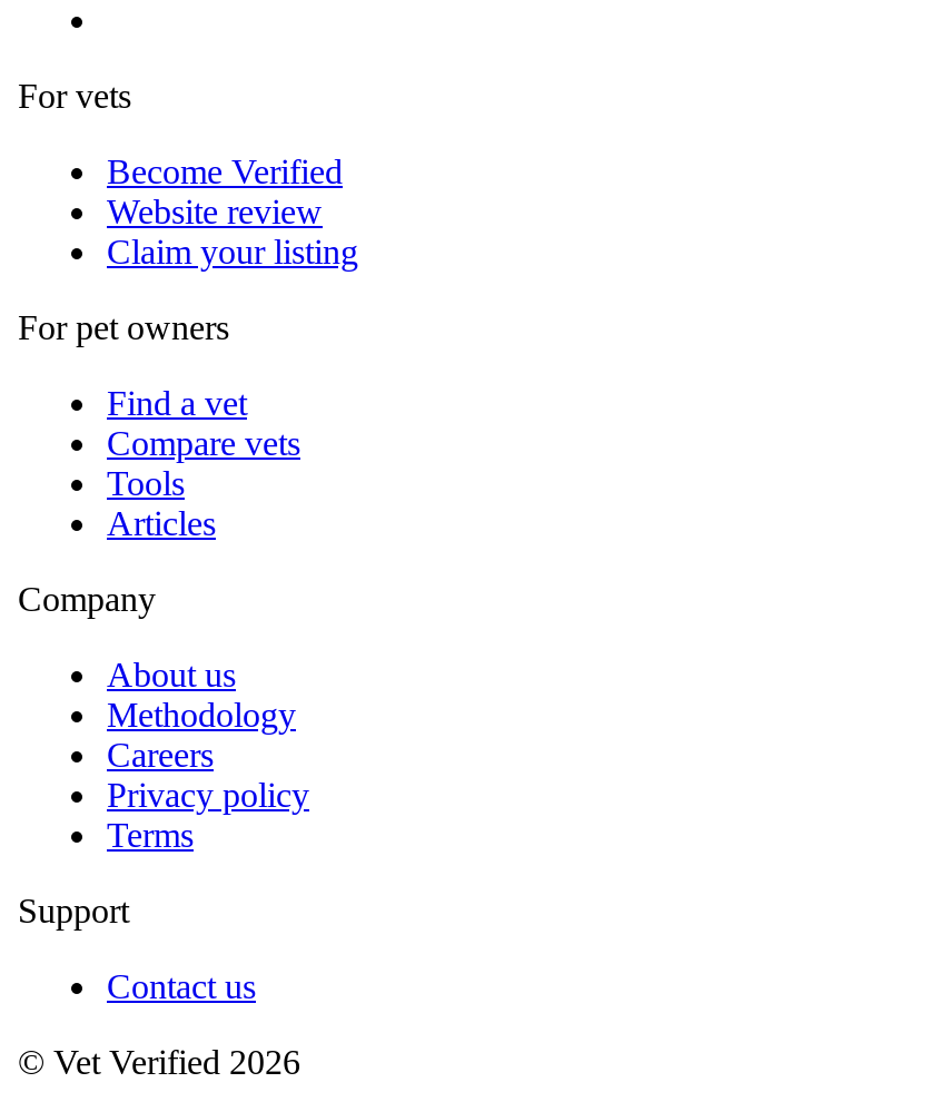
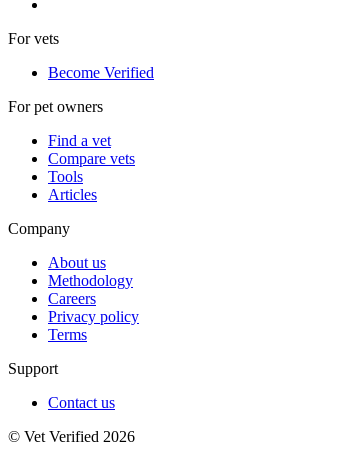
- Website review
- Claim your listing
